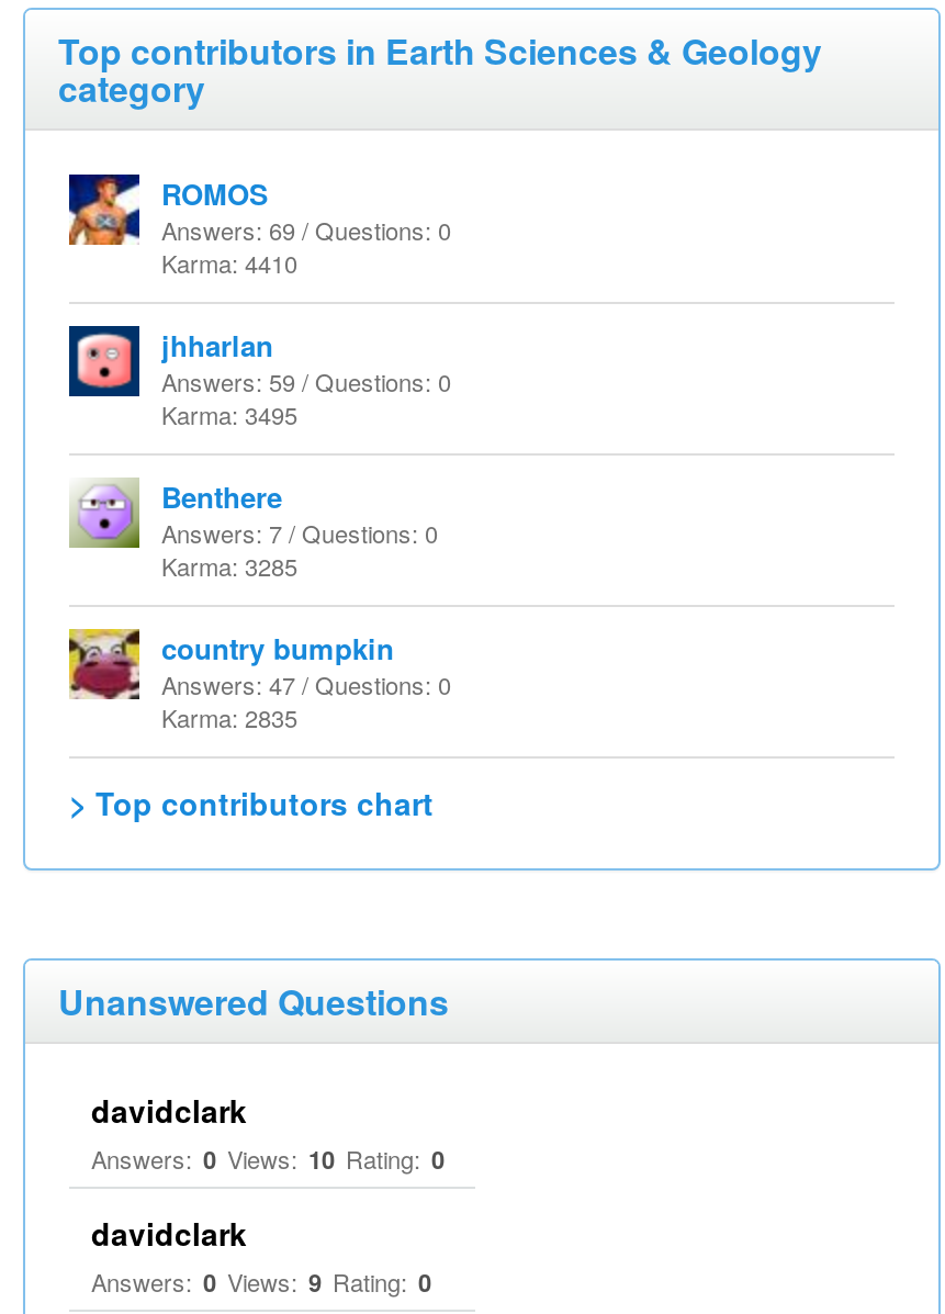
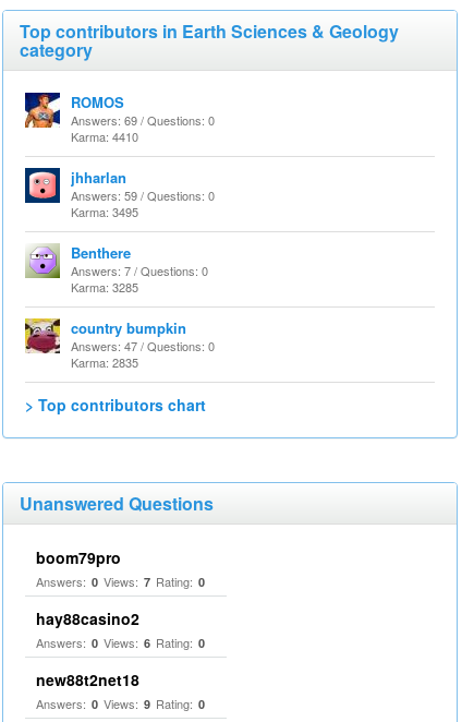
- davidclark
- Answers: 0 Views: 10 Rating: 0
- davidclark
+ boom79pro
+ Answers: 0 Views: 7 Rating: 0
+ hay88casino2
+ Answers: 0 Views: 6 Rating: 0
+ new88t2net18
